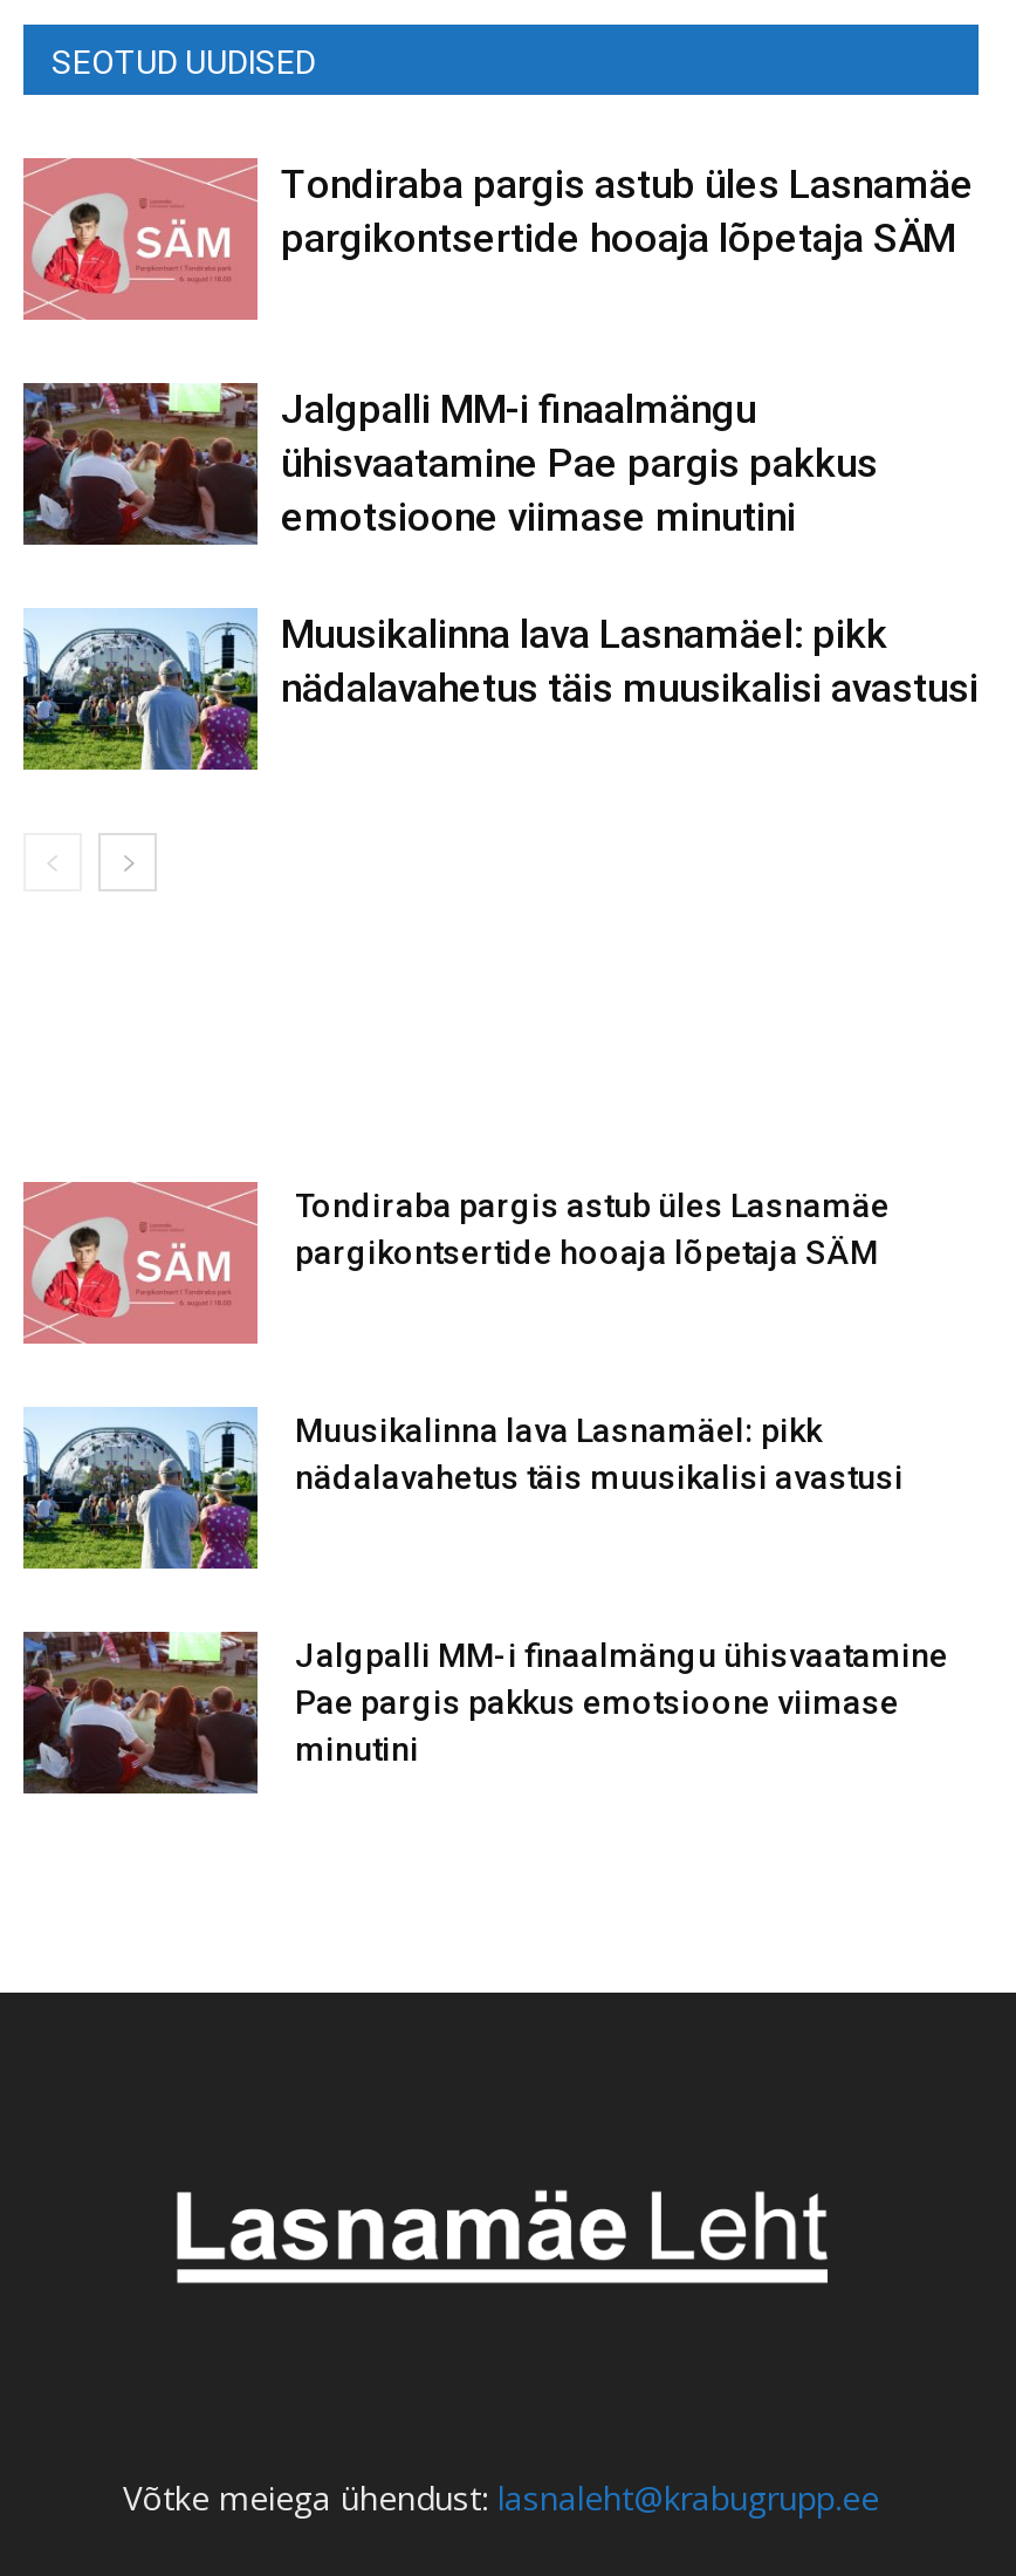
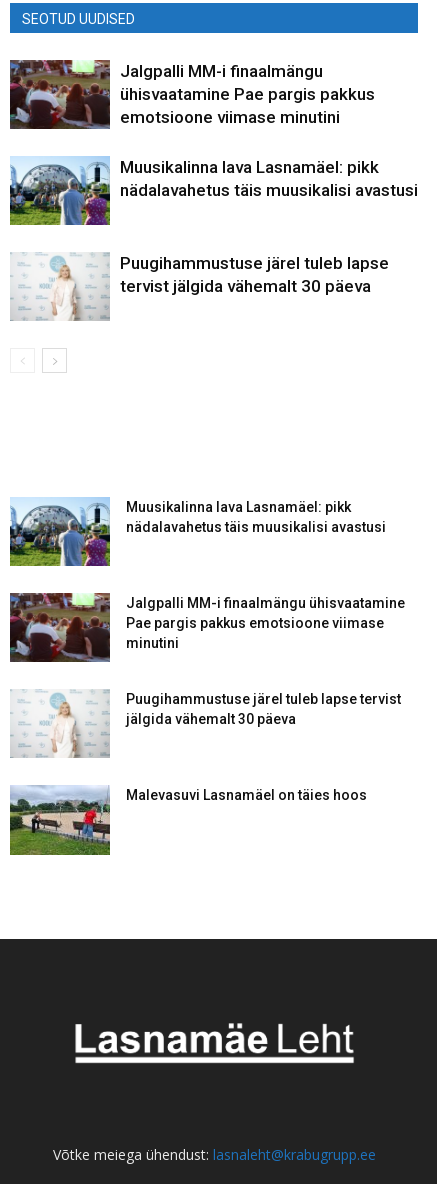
- [image]
- Tondiraba pargis astub üles Lasnamäe
- pargikontsertide hooaja lõpetaja SÄM

moved up: [image] | Jalgpalli MM-i finaalmängu | ühisvaatamine Pae pargis pakkus | emotsioone viimase minutini | Muusikalinna lava Lasnamäel: pikk | nädalavahetus täis muusikalisi avastusi

+ [image]

- [image]

- Tondiraba pargis astub üles Lasnamäe
- pargikontsertide hooaja lõpetaja SÄM
+ Puugihammustuse järel tuleb lapse
+ tervist jälgida vähemalt 30 päeva

moved up: [image] | Muusikalinna lava Lasnamäel: pikk | nädalavahetus täis muusikalisi avastusi | Jalgpalli MM-i finaalmängu ühisvaatamine | Pae pargis pakkus emotsioone viimase | minutini

+ [image]
+ Malevasuvi Lasnamäel on täies hoos

+ [image]
+ Puugihammustuse järel tuleb lapse tervist
+ jälgida vähemalt 30 päeva
